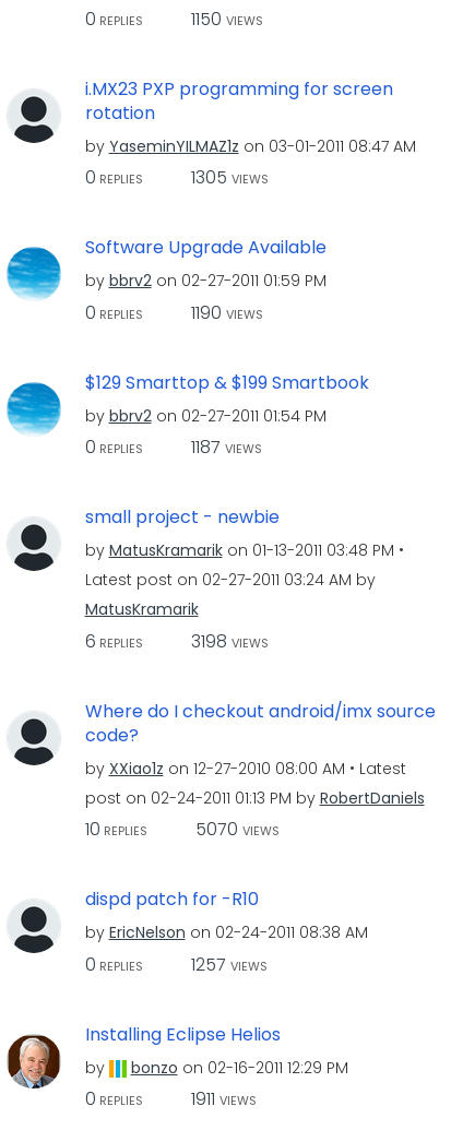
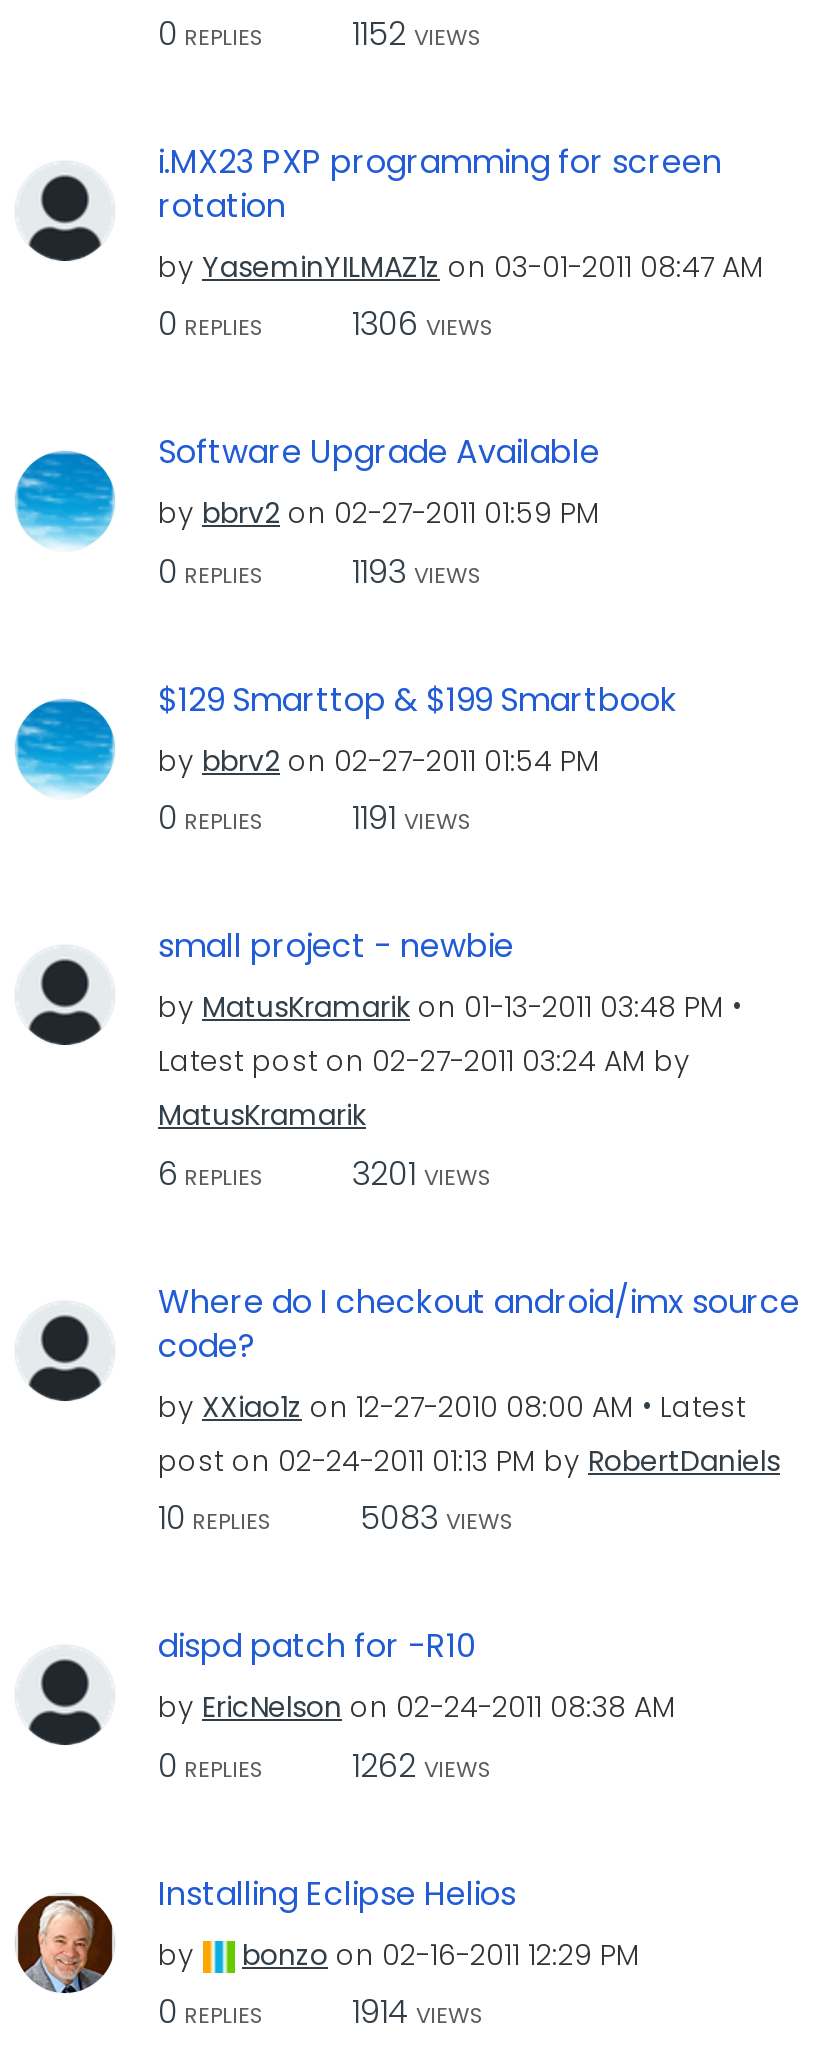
- 1150 VIEWS
+ 1152 VIEWS

- 1305 VIEWS
+ 1306 VIEWS

- 1190 VIEWS
+ 1193 VIEWS

- 1187 VIEWS
+ 1191 VIEWS

- 6 REPLIES 3198 VIEWS
+ 6 REPLIES 3201 VIEWS

- 10 REPLIES 5070 VIEWS
+ 10 REPLIES 5083 VIEWS

- 1257 VIEWS
+ 1262 VIEWS

- 1911 VIEWS
+ 1914 VIEWS
